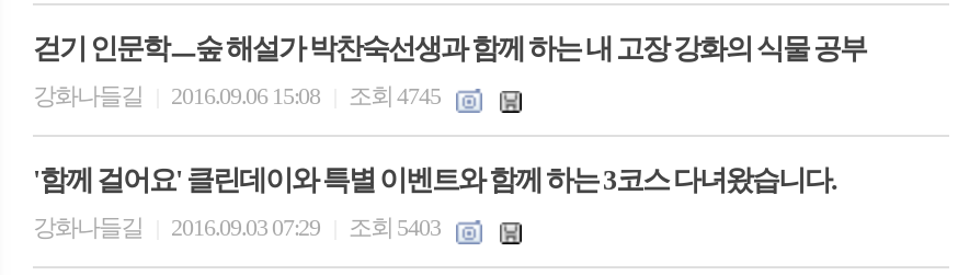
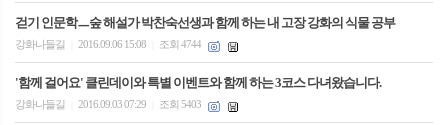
- 강화나들길 2016.09.06 15:08 조회 4745
+ 강화나들길 2016.09.06 15:08 조회 4744
